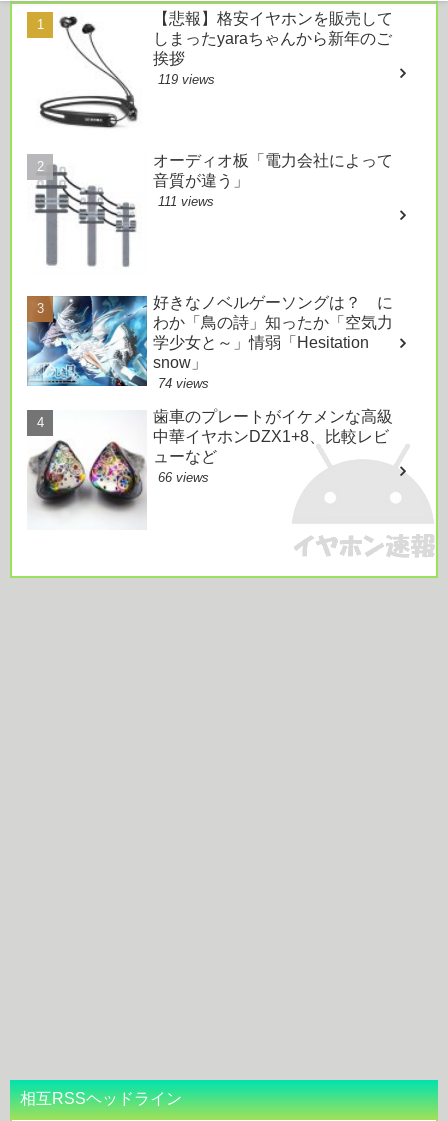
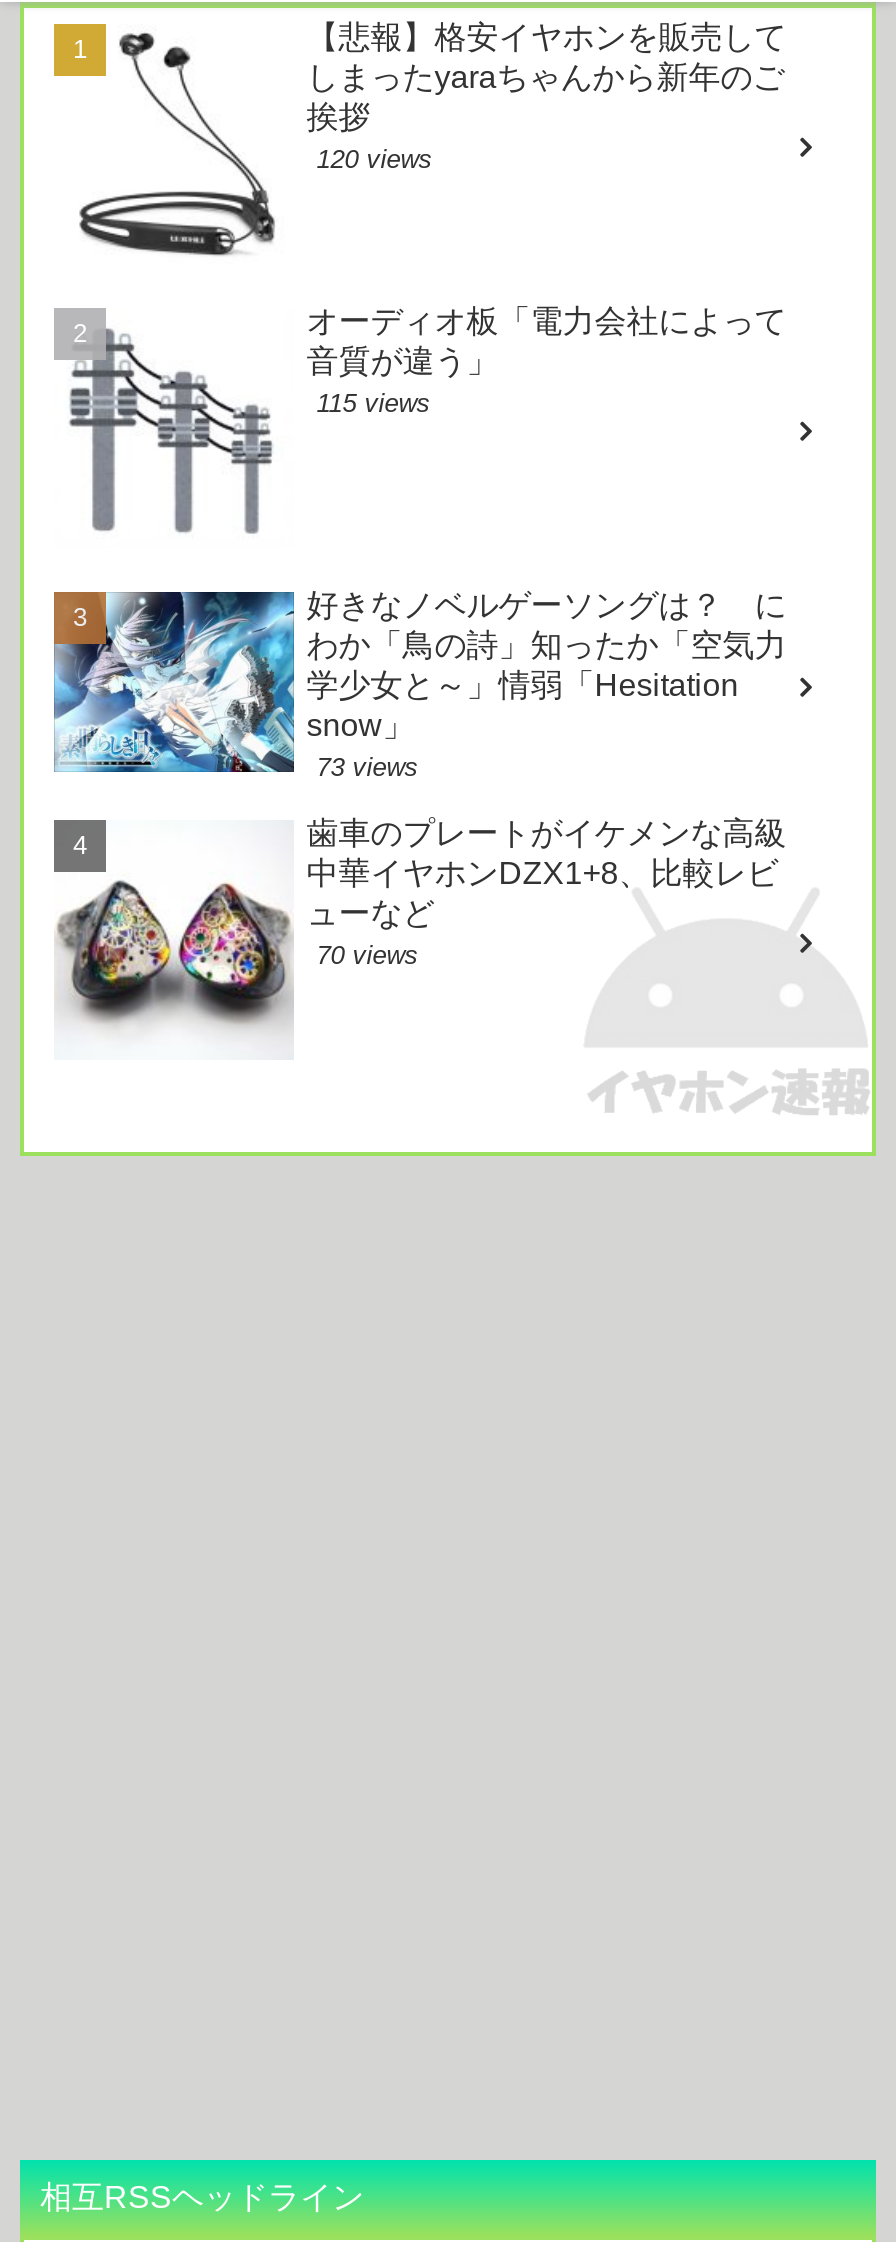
- 119 views
+ 120 views

- 111 views
+ 115 views

- 74 views
+ 73 views

- 66 views
+ 70 views
